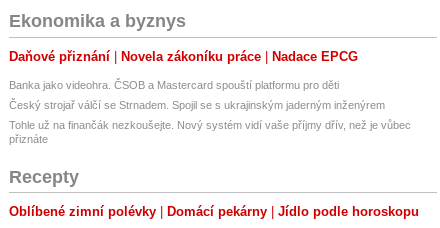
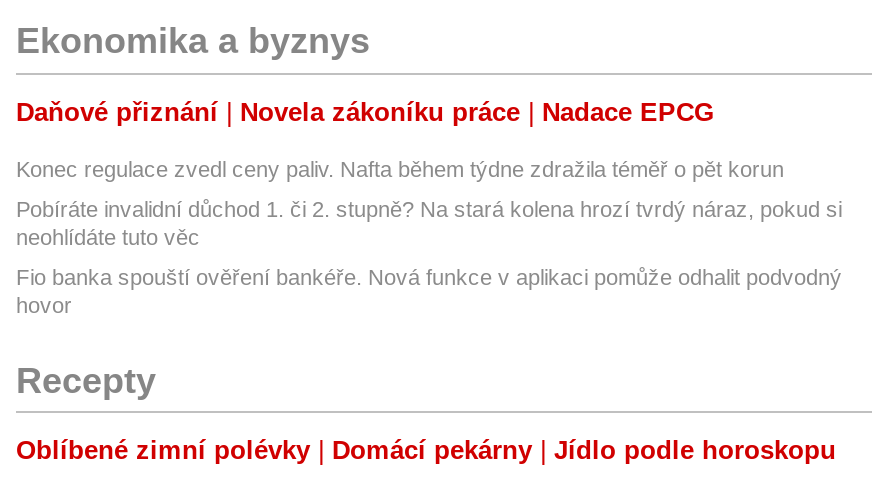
- Banka jako videohra. ČSOB a Mastercard spouští platformu pro děti
+ Konec regulace zvedl ceny paliv. Nafta během týdne zdražila téměř o pět korun

- Český strojař válčí se Strnadem. Spojil se s ukrajinským jaderným inženýrem
+ Pobíráte invalidní důchod 1. či 2. stupně? Na stará kolena hrozí tvrdý náraz, pokud si
+ neohlídáte tuto věc

- Tohle už na finančák nezkoušejte. Nový systém vidí vaše příjmy dřív, než je vůbec
- přiznáte
+ Fio banka spouští ověření bankéře. Nová funkce v aplikaci pomůže odhalit podvodný
+ hovor
